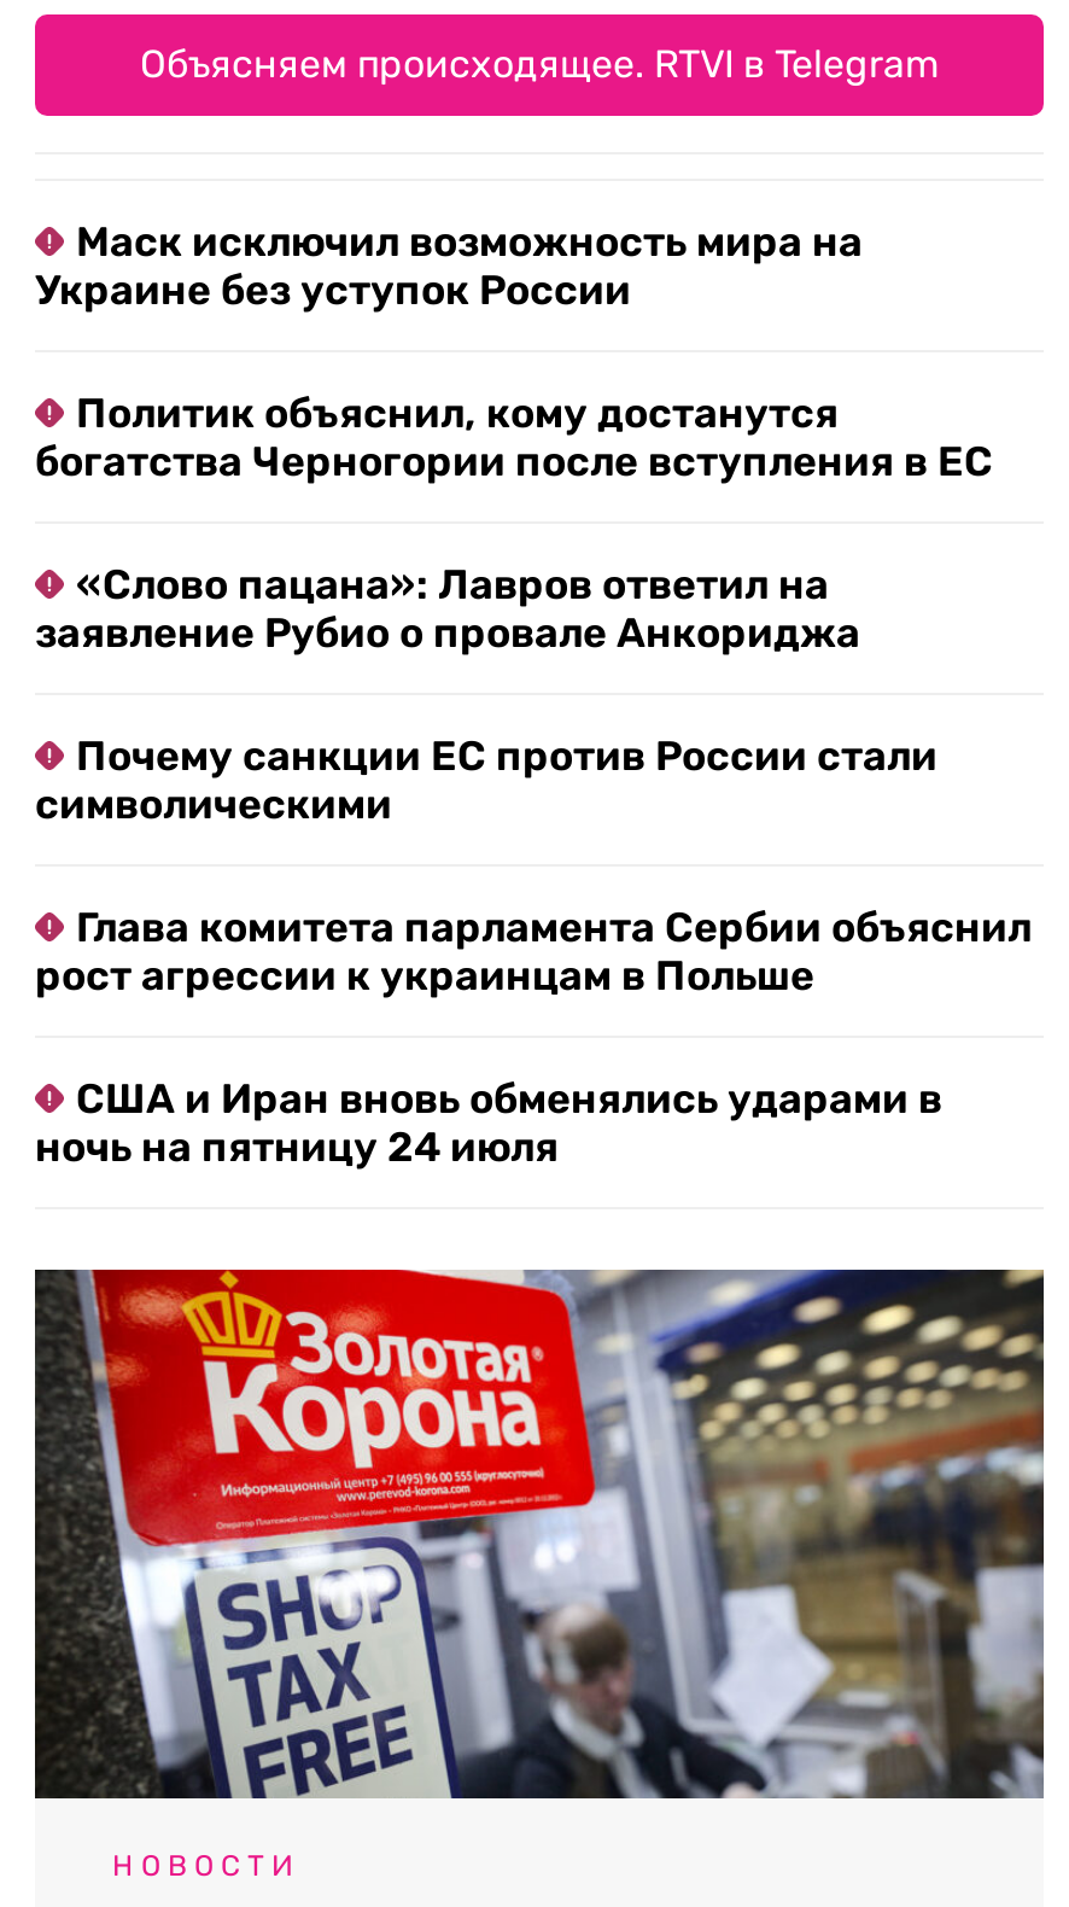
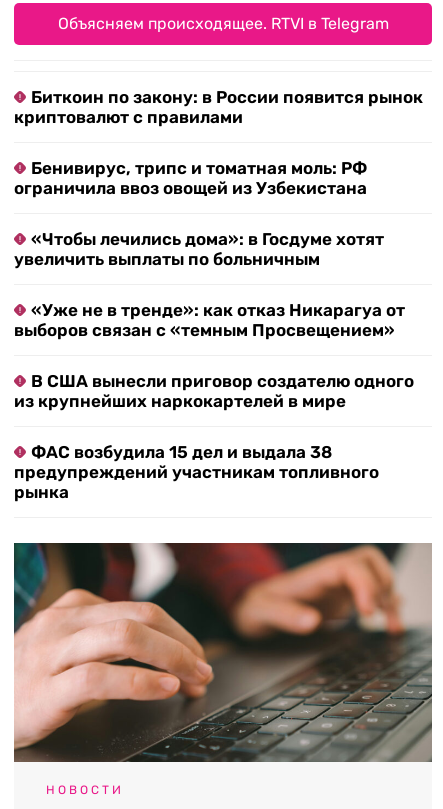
- Маск исключил возможность мира на
- Украине без уступок России
+ Биткоин по закону: в России появится рынок
+ криптовалют с правилами

- Политик объяснил, кому достанутся
- богатства Черногории после вступления в ЕС
+ Бенивирус, трипс и томатная моль: РФ
+ ограничила ввоз овощей из Узбекистана

- «Слово пацана»: Лавров ответил на
- заявление Рубио о провале Анкориджа
+ «Чтобы лечились дома»: в Госдуме хотят
+ увеличить выплаты по больничным

- Почему санкции ЕС против России стали
- символическими
+ «Уже не в тренде»: как отказ Никарагуа от
+ выборов связан с «темным Просвещением»

- Глава комитета парламента Сербии объяснил
- рост агрессии к украинцам в Польше
+ В США вынесли приговор создателю одного
+ из крупнейших наркокартелей в мире

- США и Иран вновь обменялись ударами в
- ночь на пятницу 24 июля
+ ФАС возбудила 15 дел и выдала 38
+ предупреждений участникам топливного
+ рынка

- [image]
+ [image]
